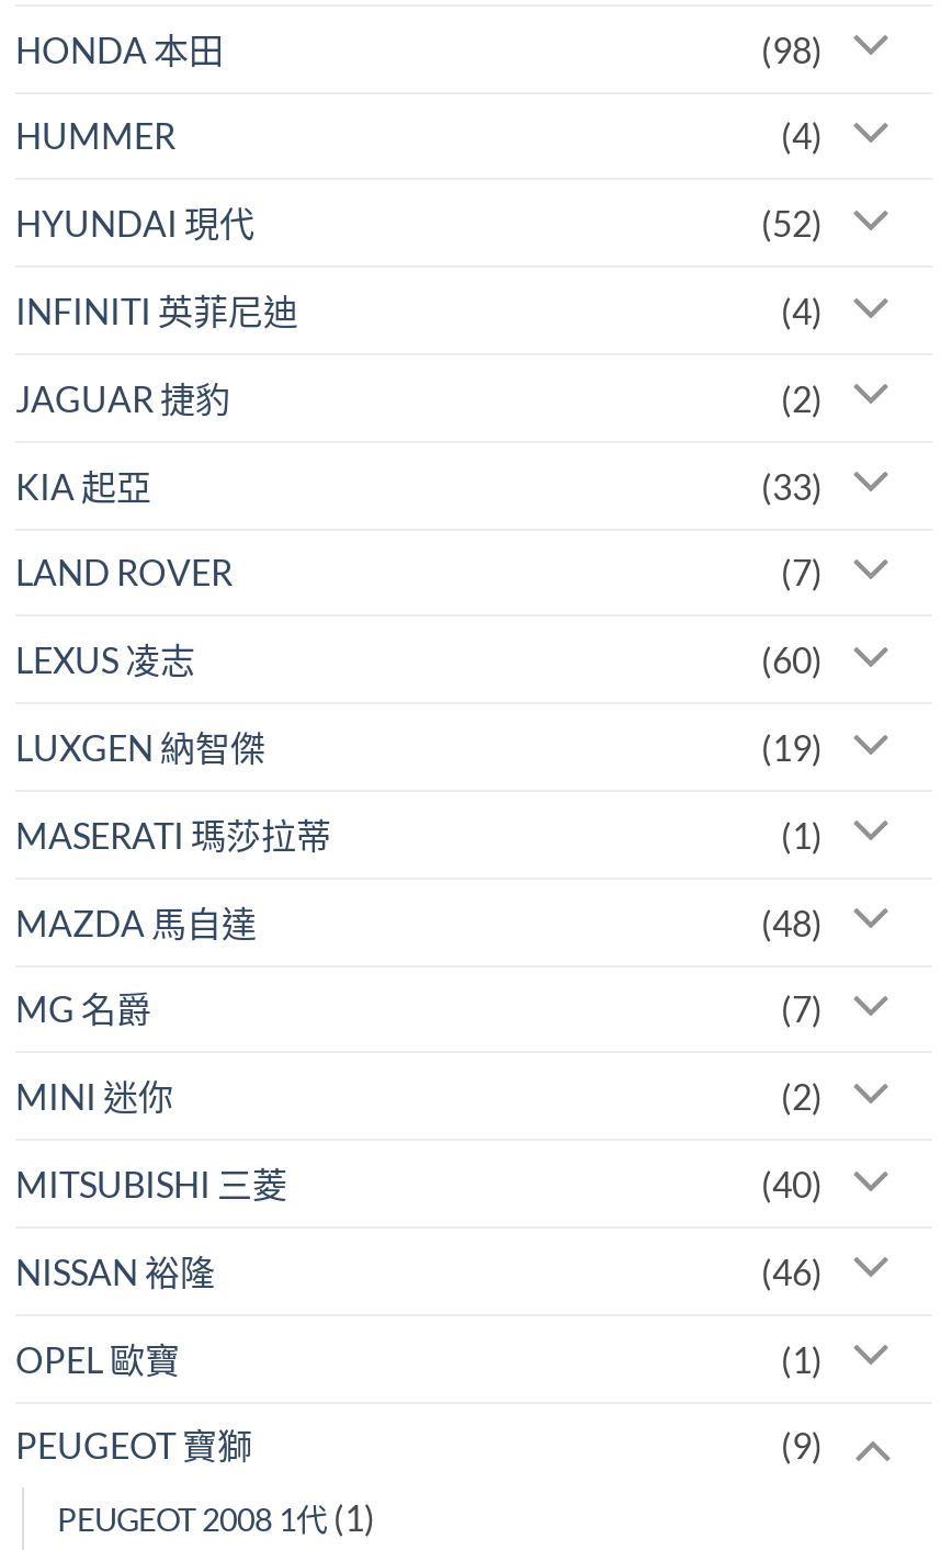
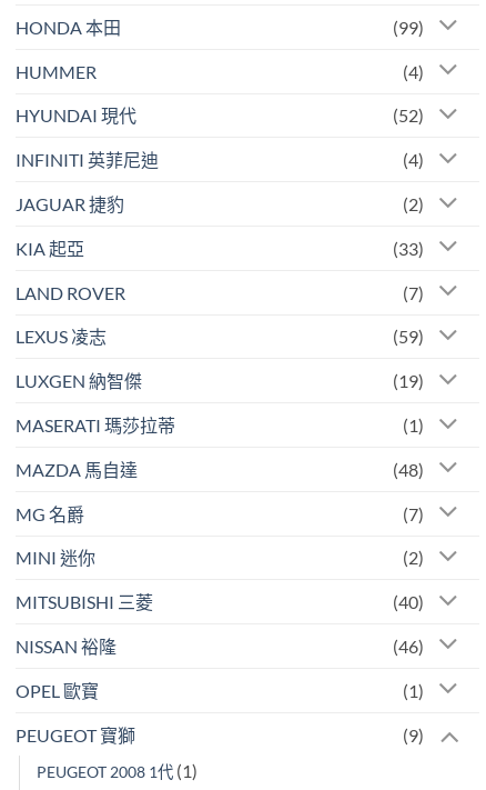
- (98)
+ (99)

- (60)
+ (59)
